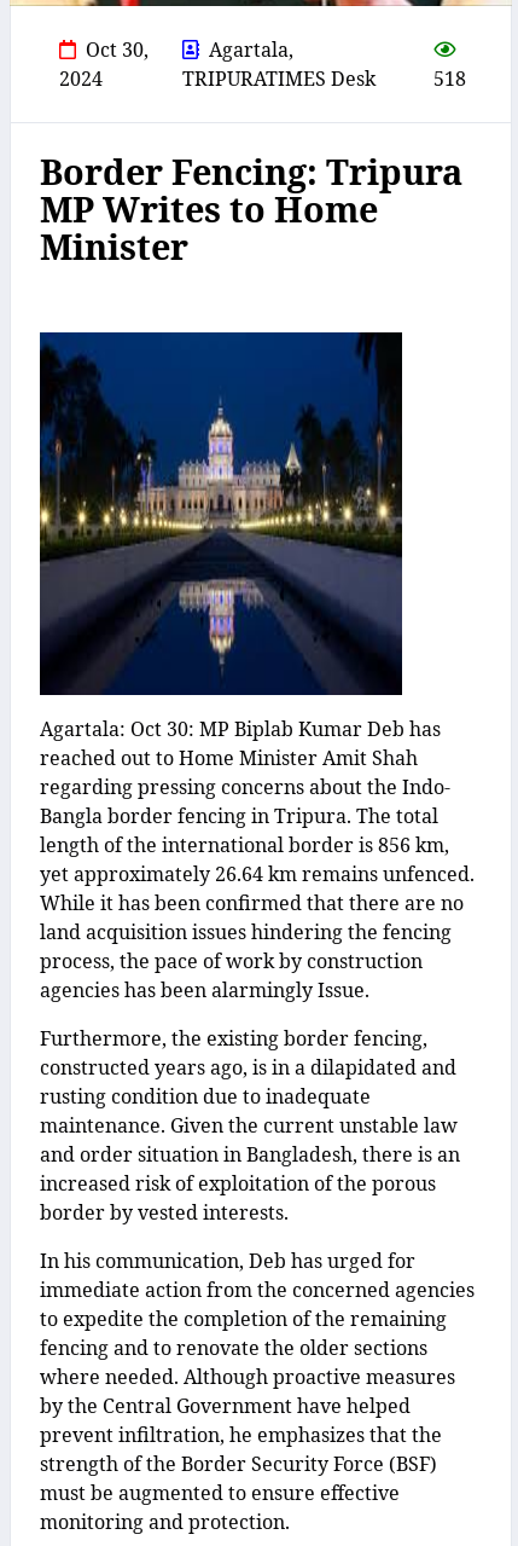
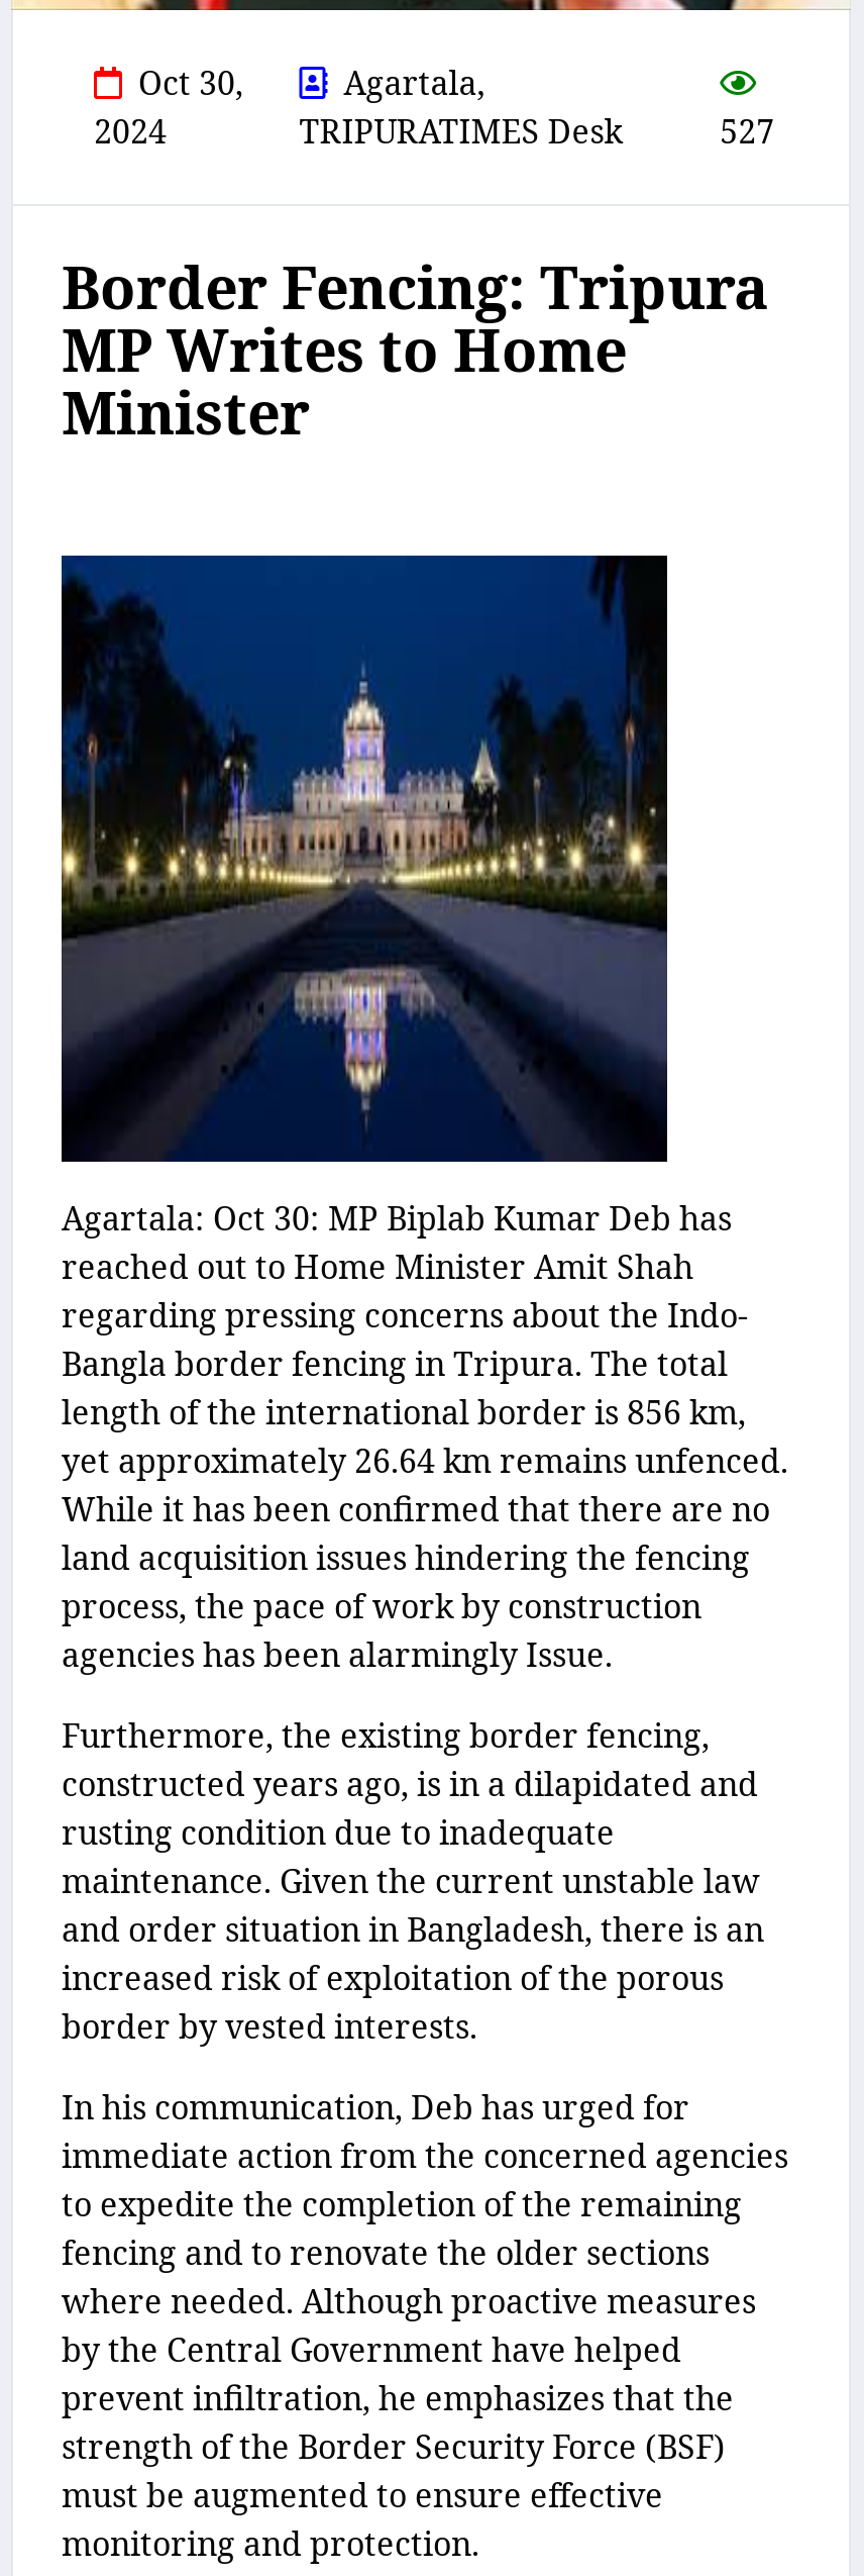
- 518
+ 527
